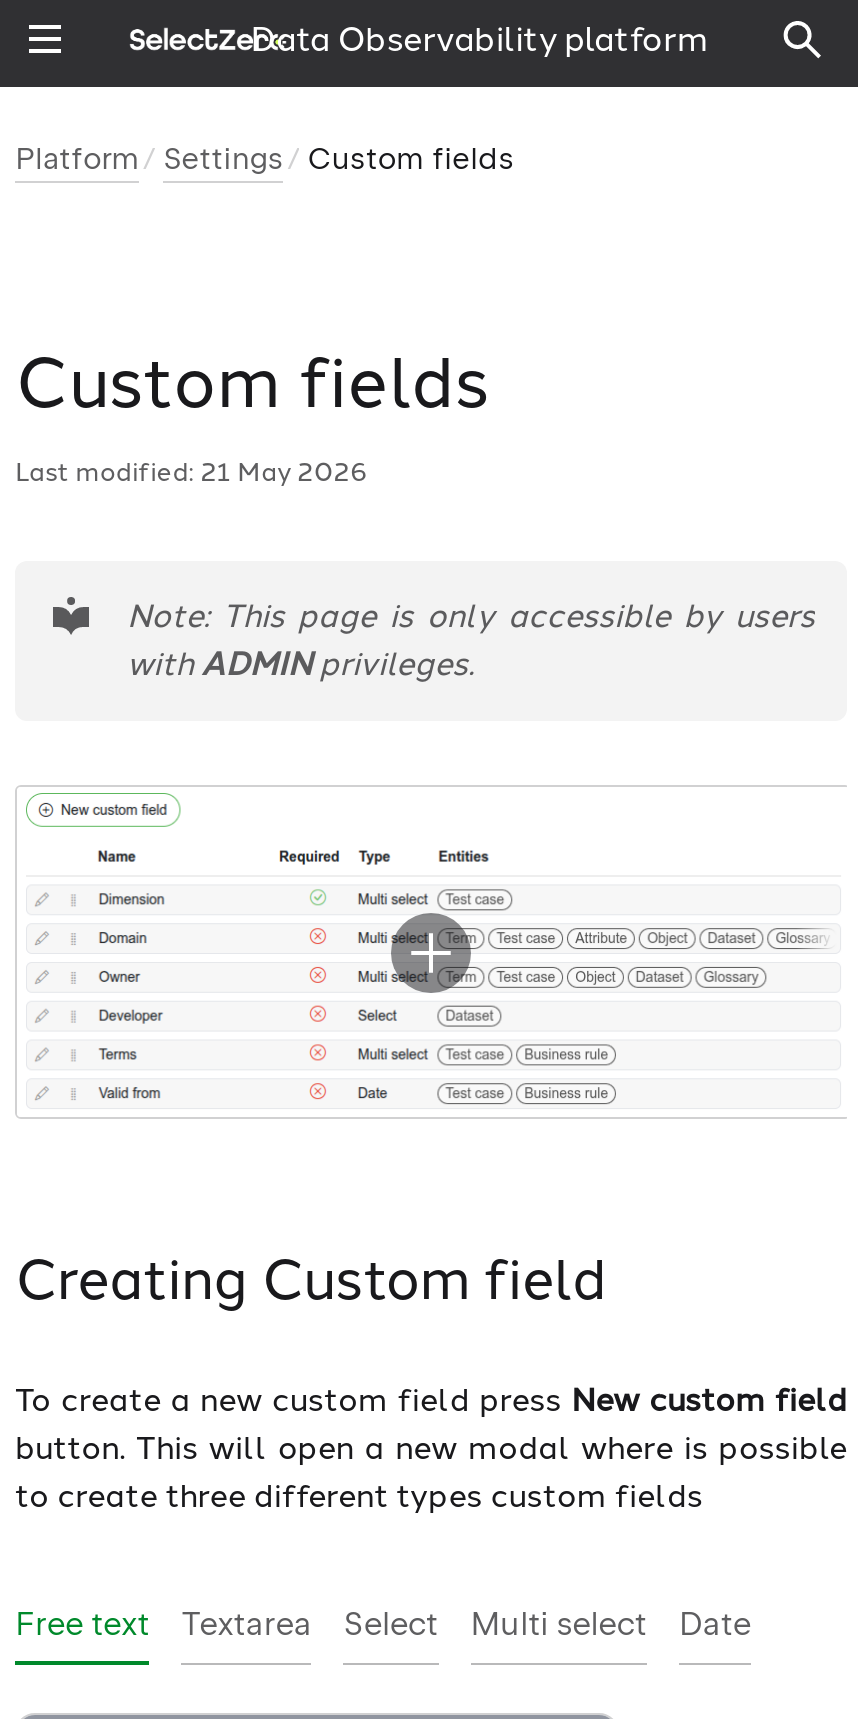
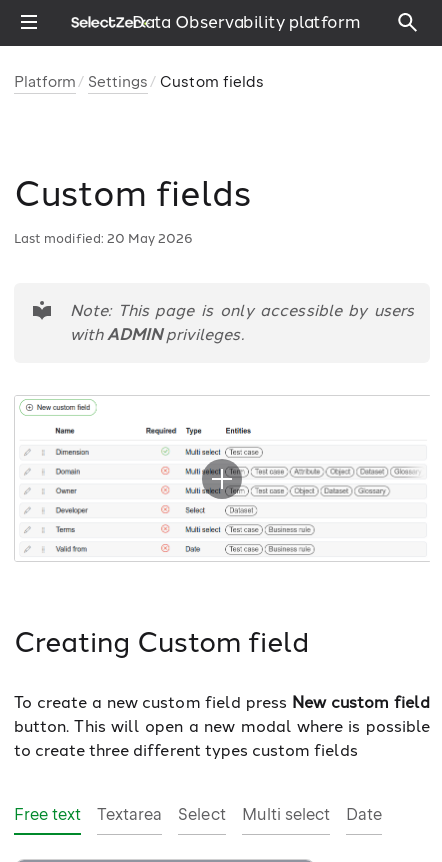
- Last modified: 21 May 2026
+ Last modified: 20 May 2026
